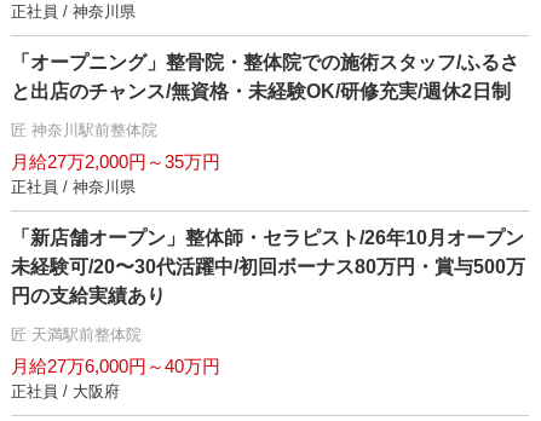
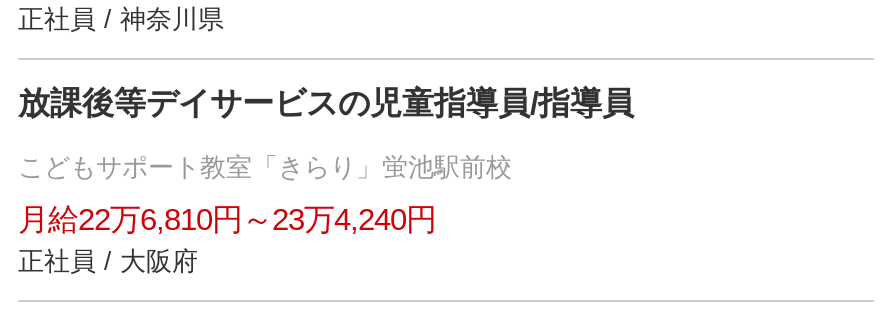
- 「オープニング」整骨院・整体院での施術スタッフ/ふるさ
- と出店のチャンス/無資格・未経験OK/研修充実/週休2日制
- 匠 神奈川駅前整体院
- 月給27万2,000円～35万円
- 正社員 / 神奈川県
- 「新店舗オープン」整体師・セラピスト/26年10月オープン
- 未経験可/20〜30代活躍中/初回ボーナス80万円・賞与500万
- 円の支給実績あり
- 匠 天満駅前整体院
- 月給27万6,000円～40万円
+ 放課後等デイサービスの児童指導員/指導員
+ こどもサポート教室「きらり」蛍池駅前校
+ 月給22万6,810円～23万4,240円
